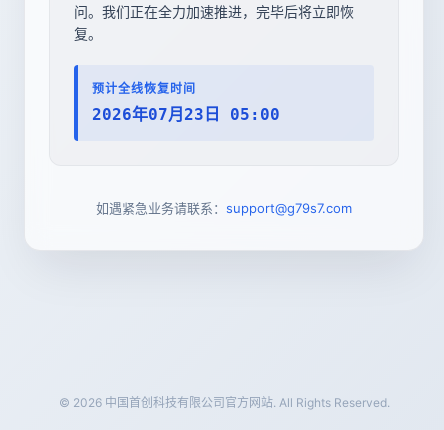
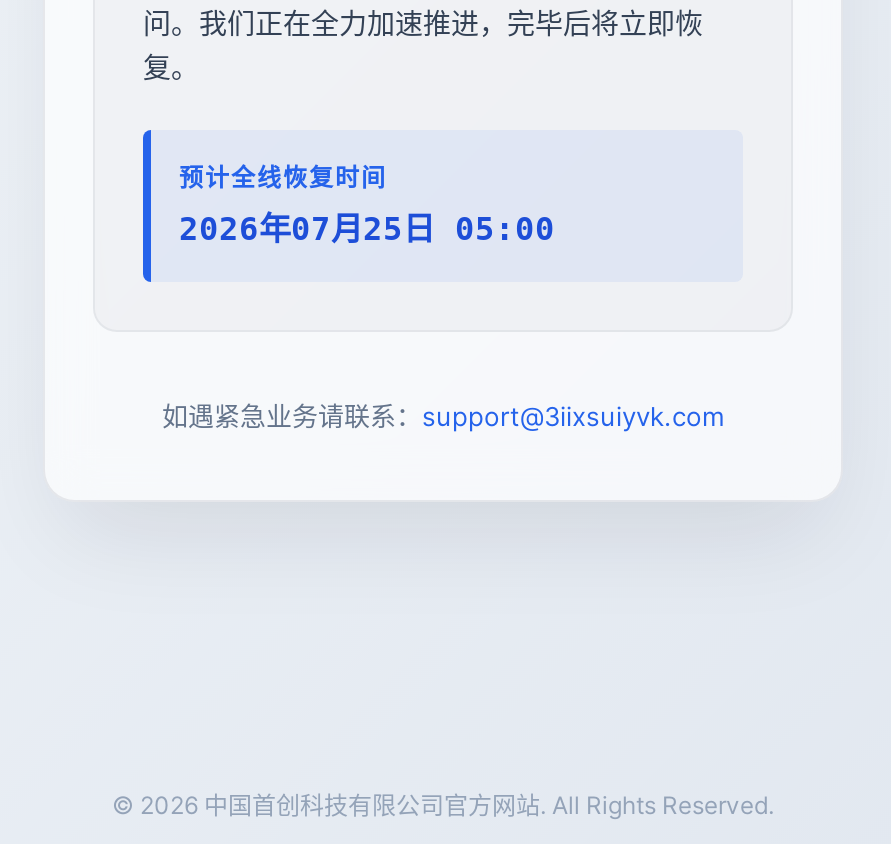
- 2026年07月23日 05:00
+ 2026年07月25日 05:00

- 如遇紧急业务请联系：support@g79s7.com
+ 如遇紧急业务请联系：support@3iixsuiyvk.com
